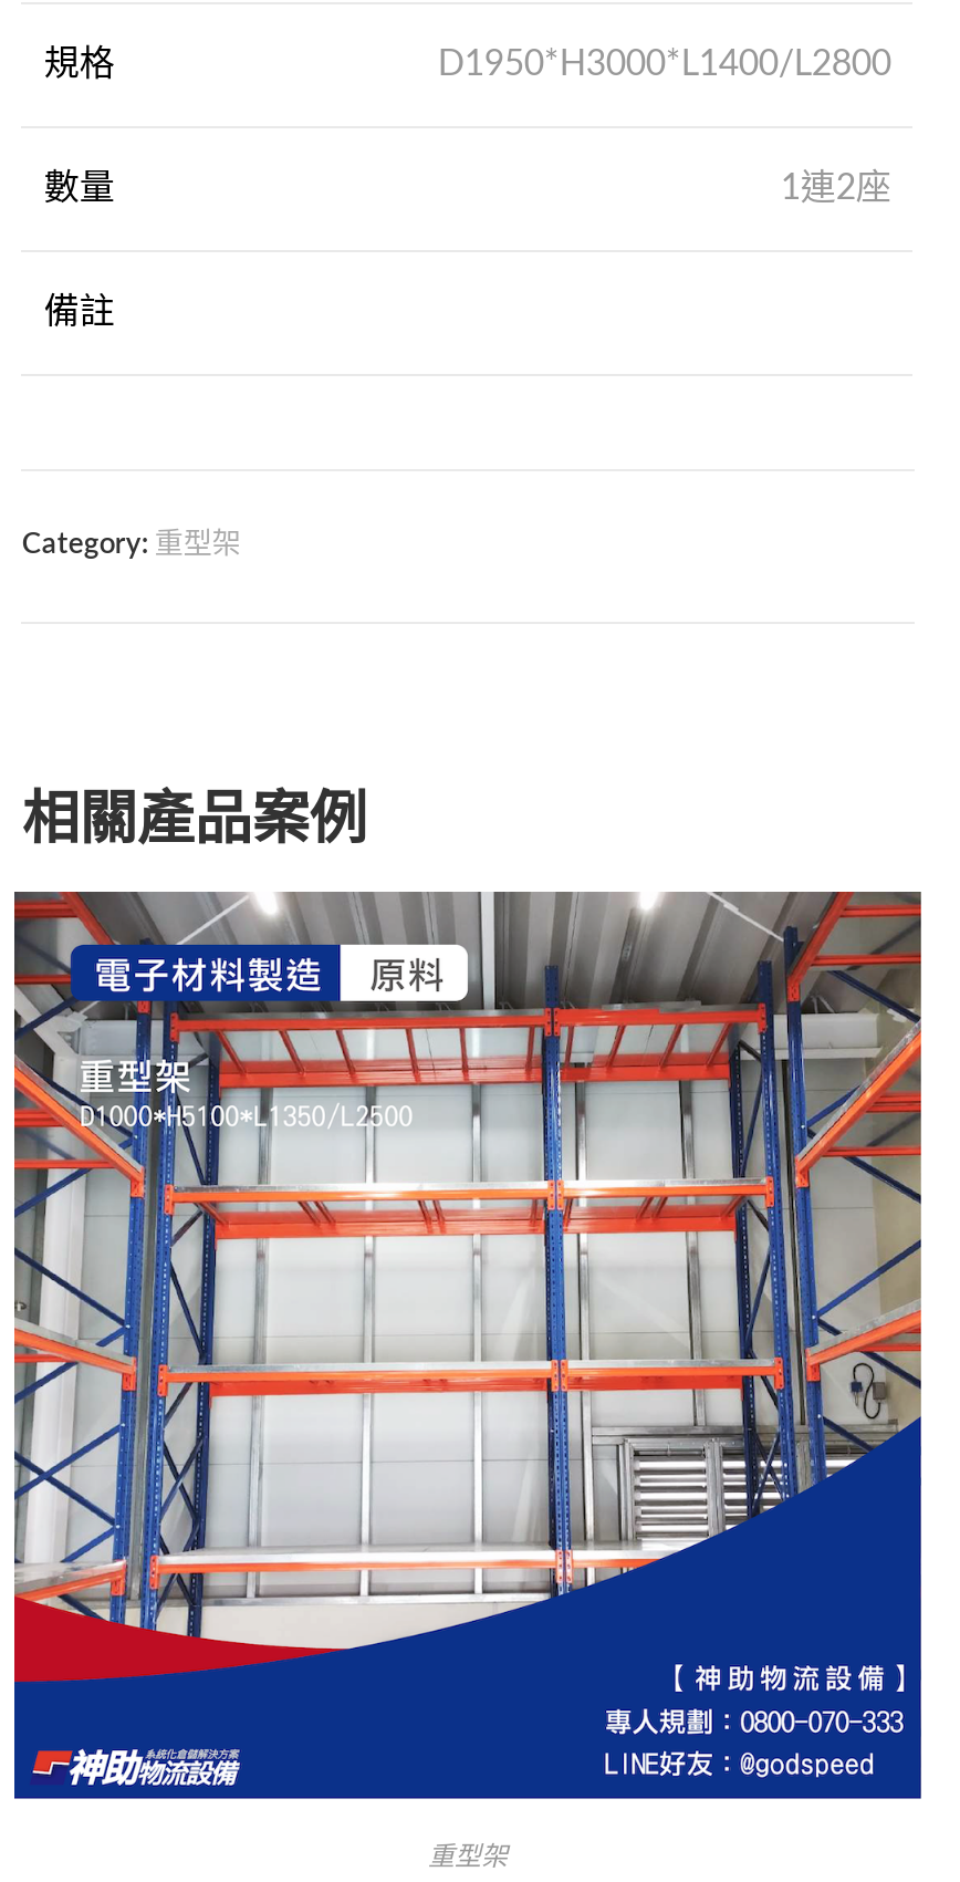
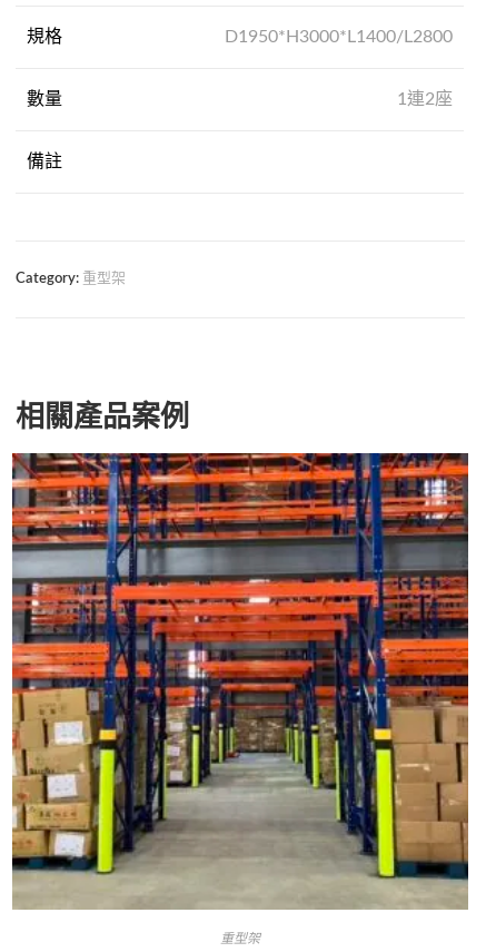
- [image]
+ [image]
